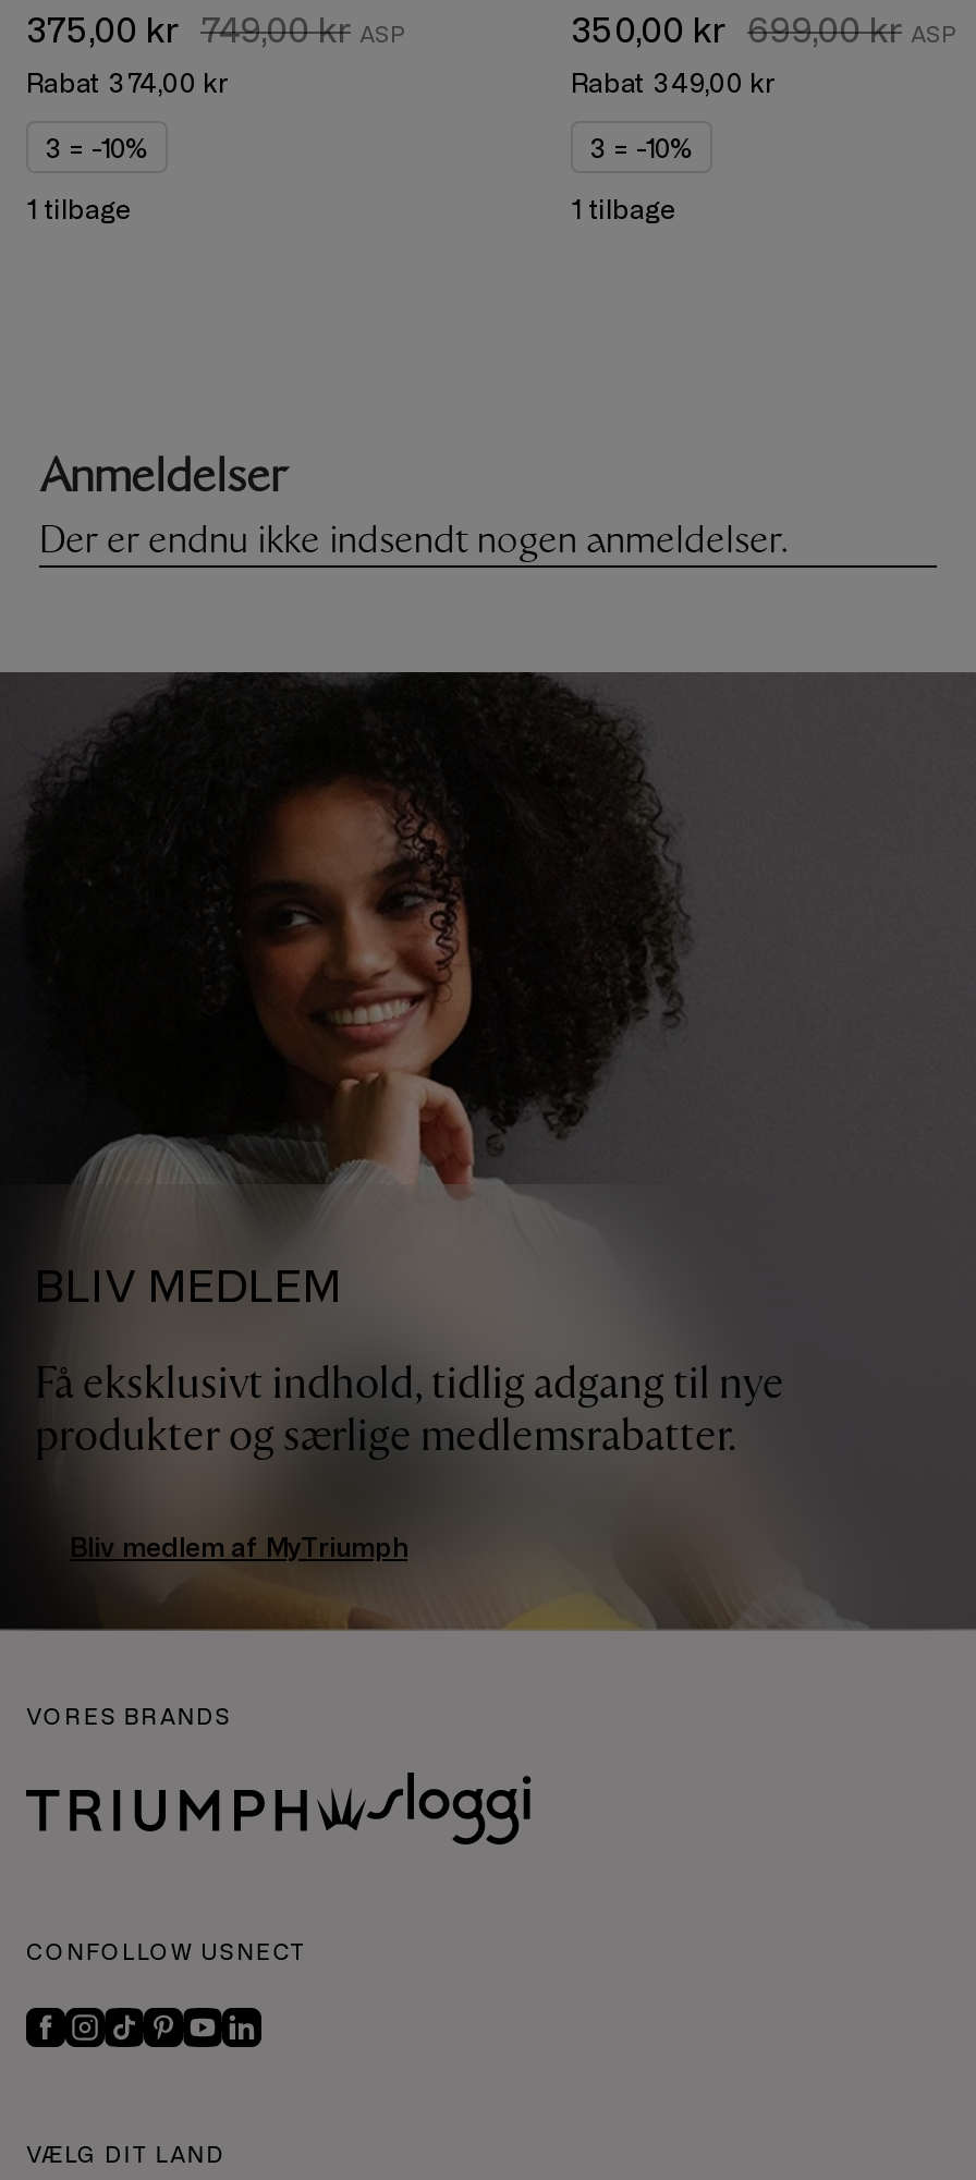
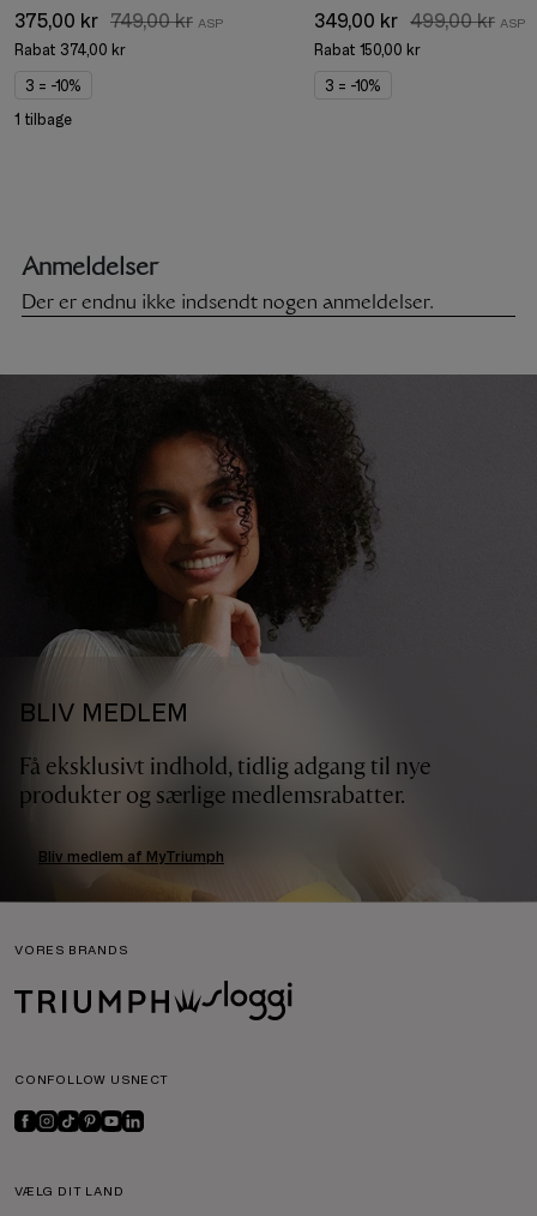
- 350,00 kr 699,00 kr
+ 349,00 kr 499,00 kr

- Rabat 349,00 kr
+ Rabat 150,00 kr

- 1 tilbage
